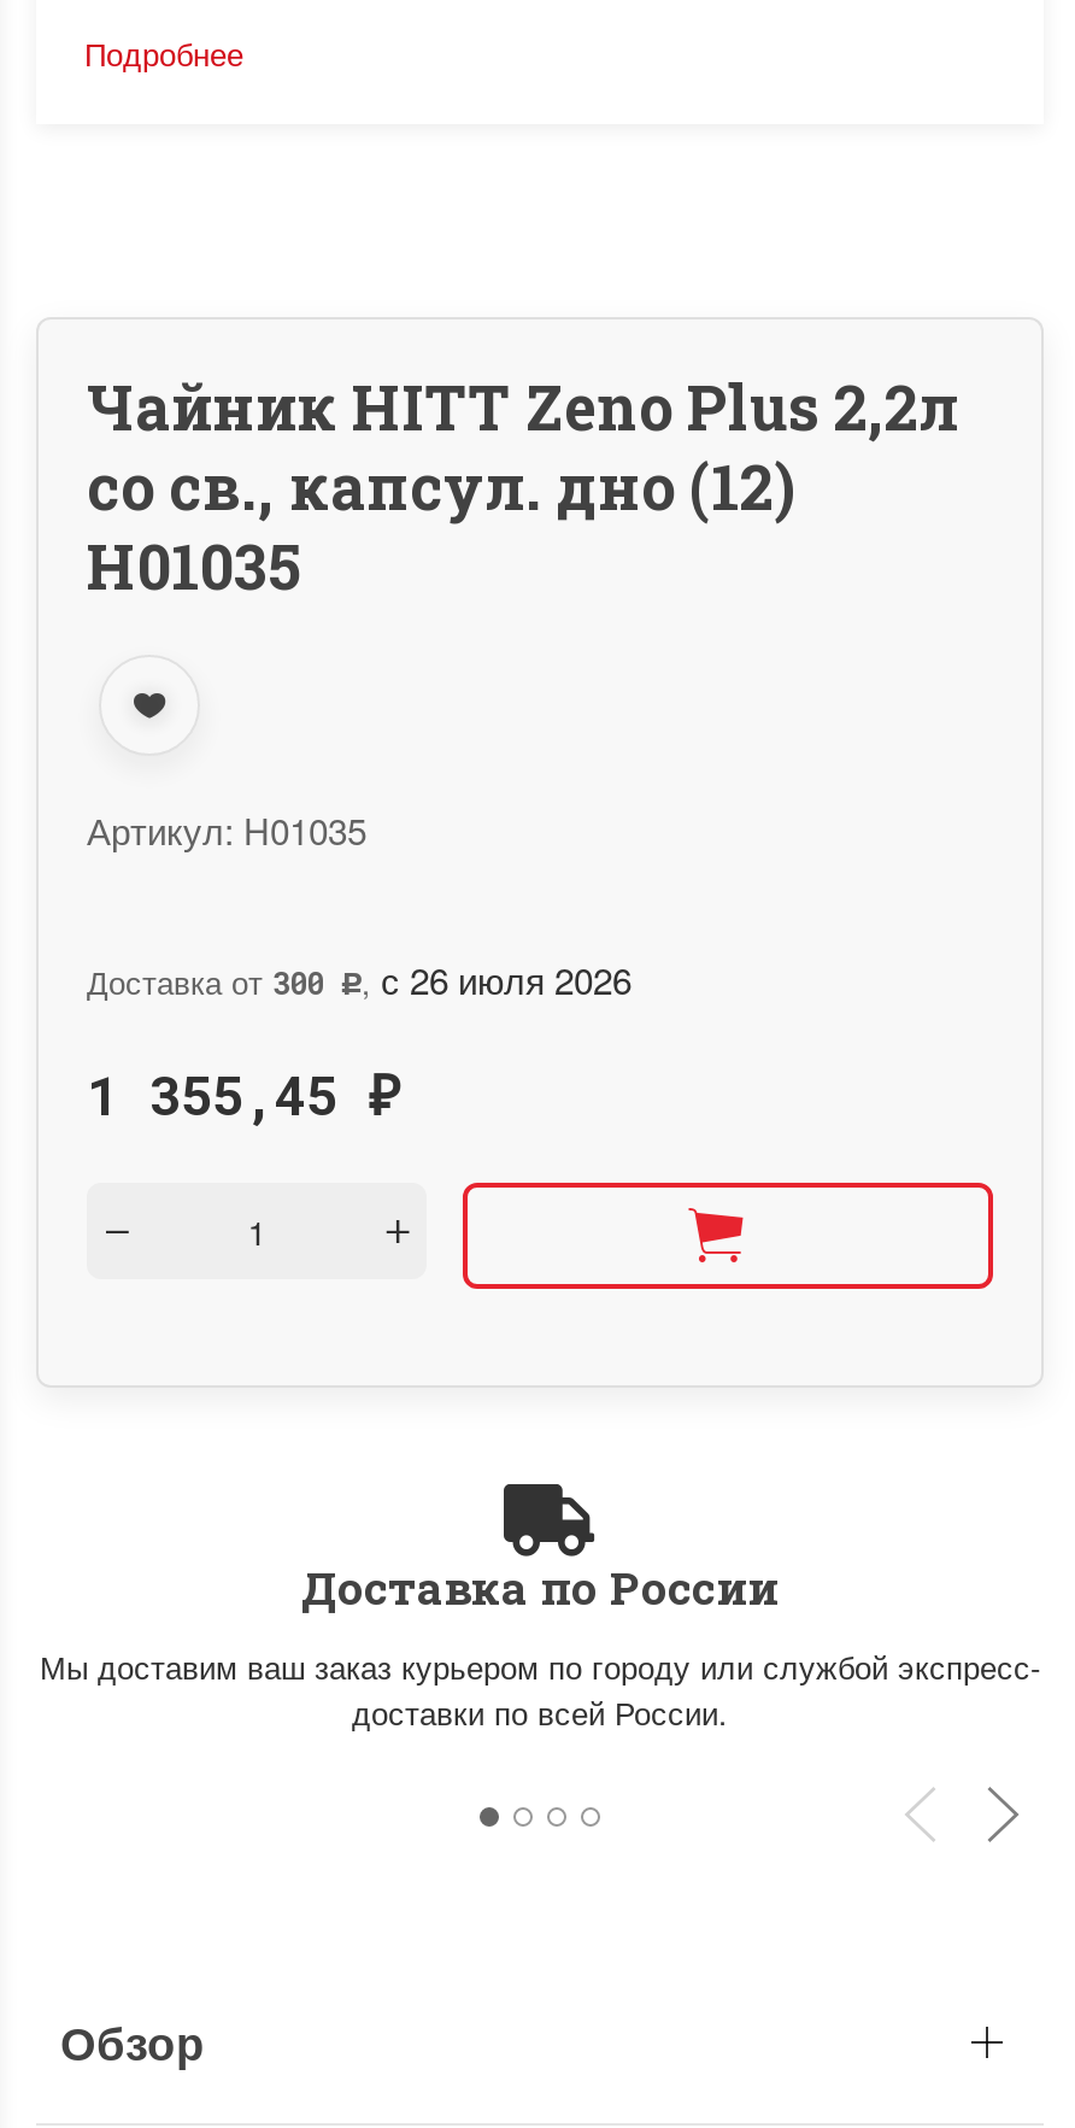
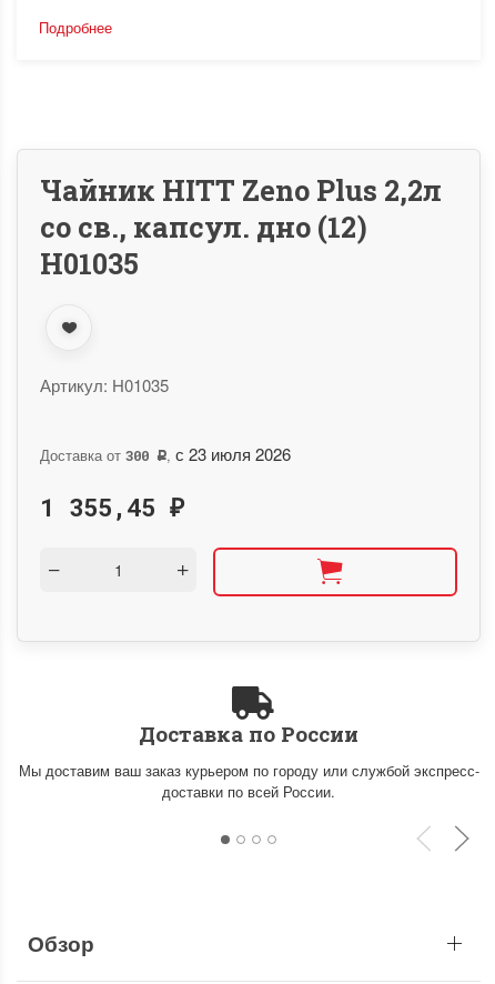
- Доставка от 300 Р, с 26 июля 2026
+ Доставка от 300 Р, с 23 июля 2026
